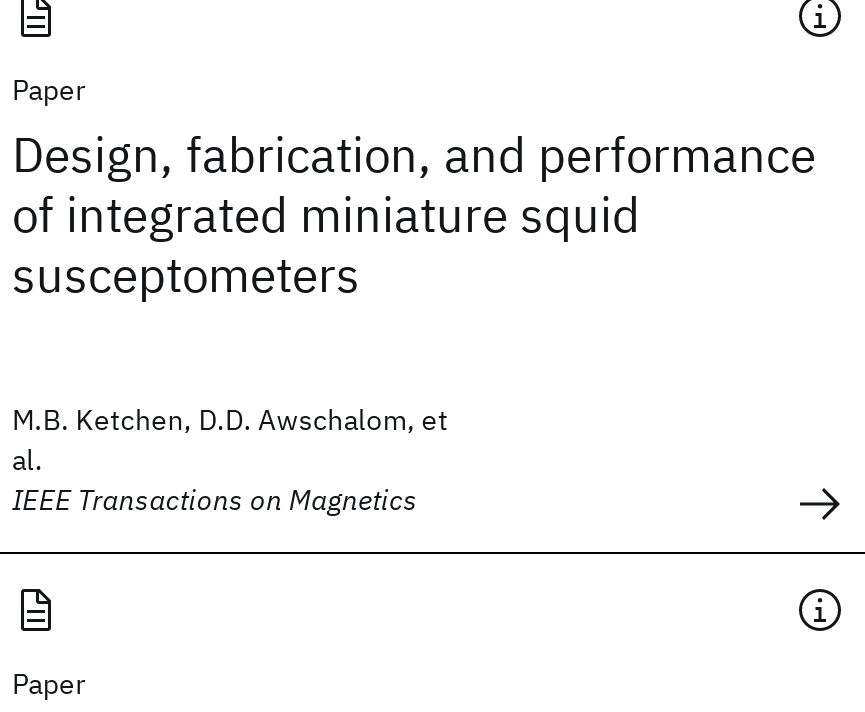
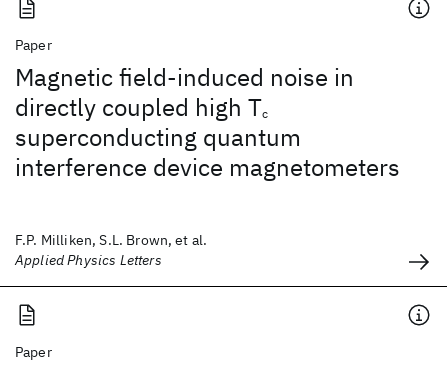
- Design, fabrication, and performance
- of integrated miniature squid
- susceptometers
+ Magnetic field-induced noise in
+ directly coupled high Tc
+ superconducting quantum
+ interference device magnetometers

- M.B. Ketchen, D.D. Awschalom, et
- al.
- IEEE Transactions on Magnetics
+ F.P. Milliken, S.L. Brown, et al.
+ Applied Physics Letters
